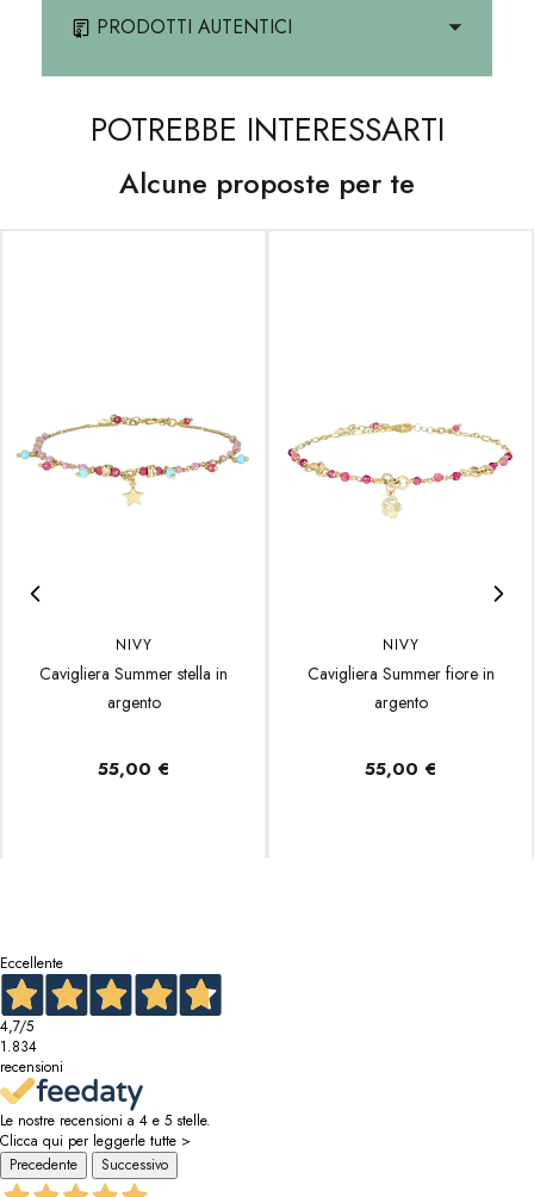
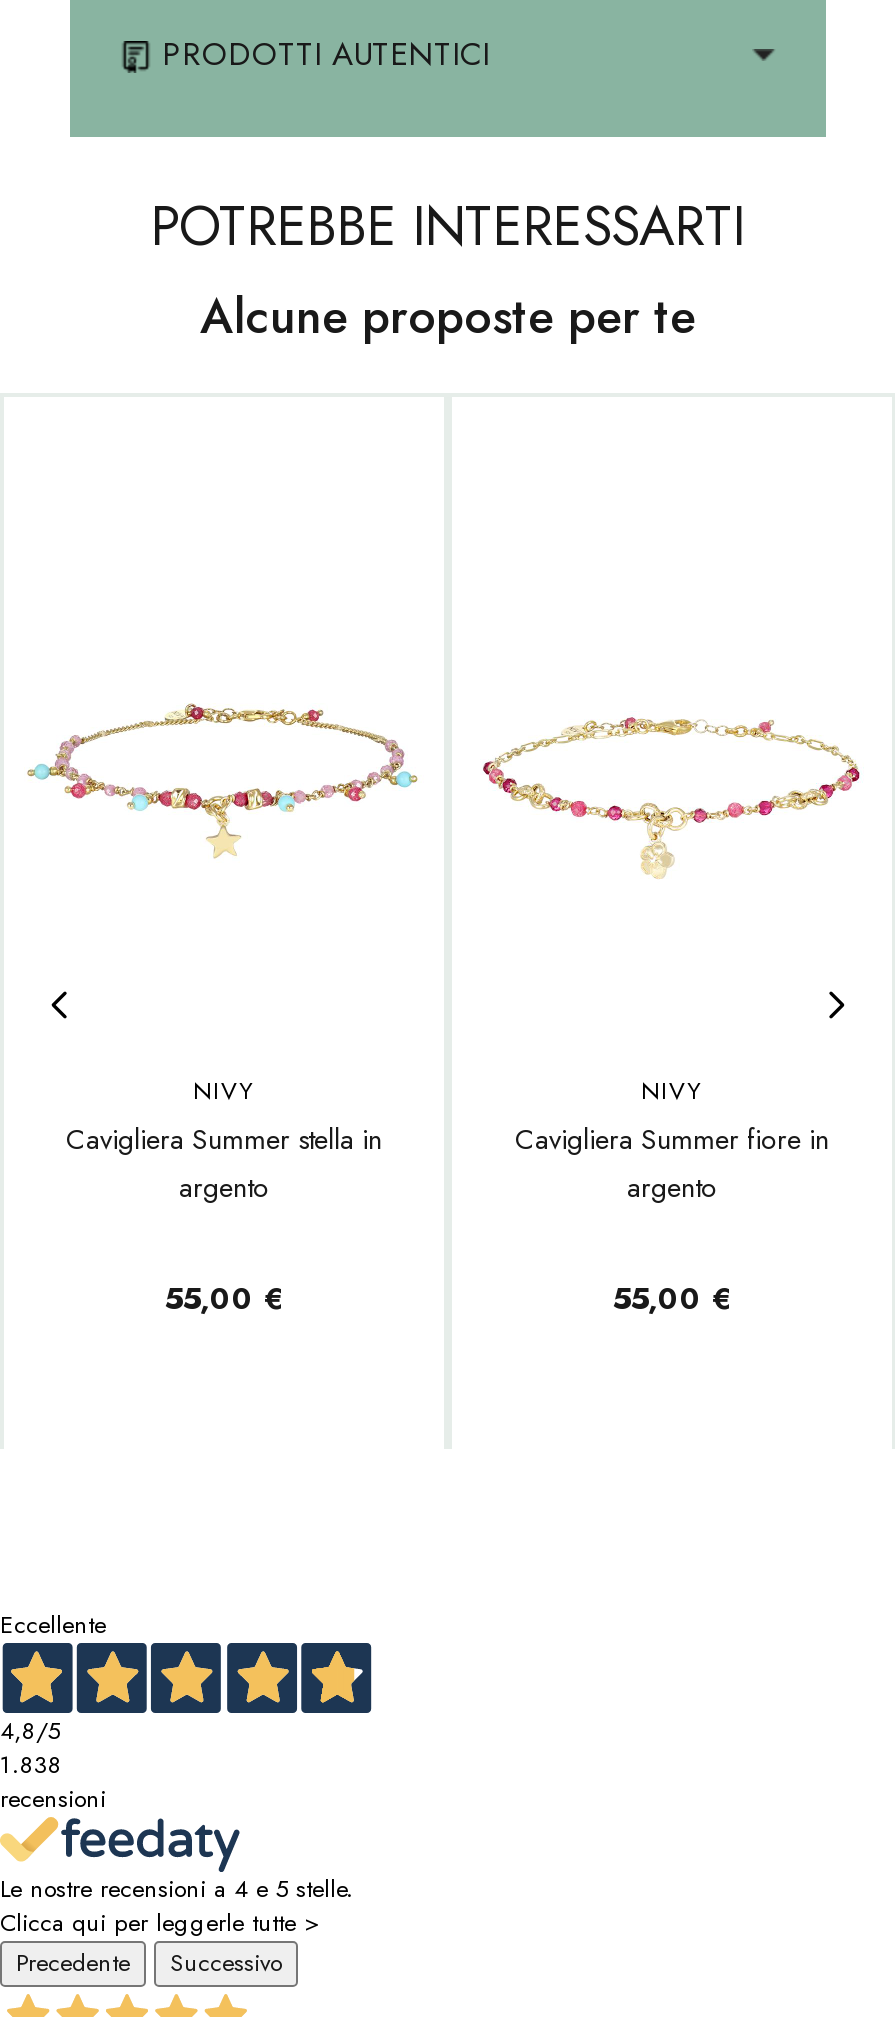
- 4,7/5
+ 4,8/5

- 1.834
+ 1.838
